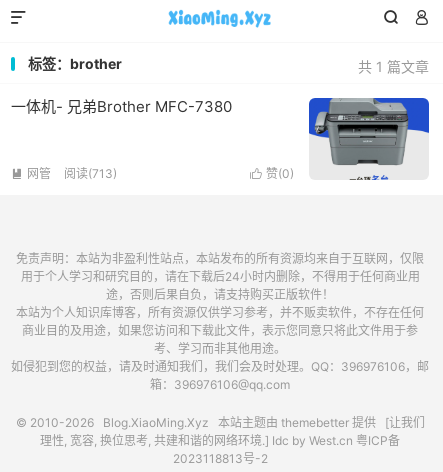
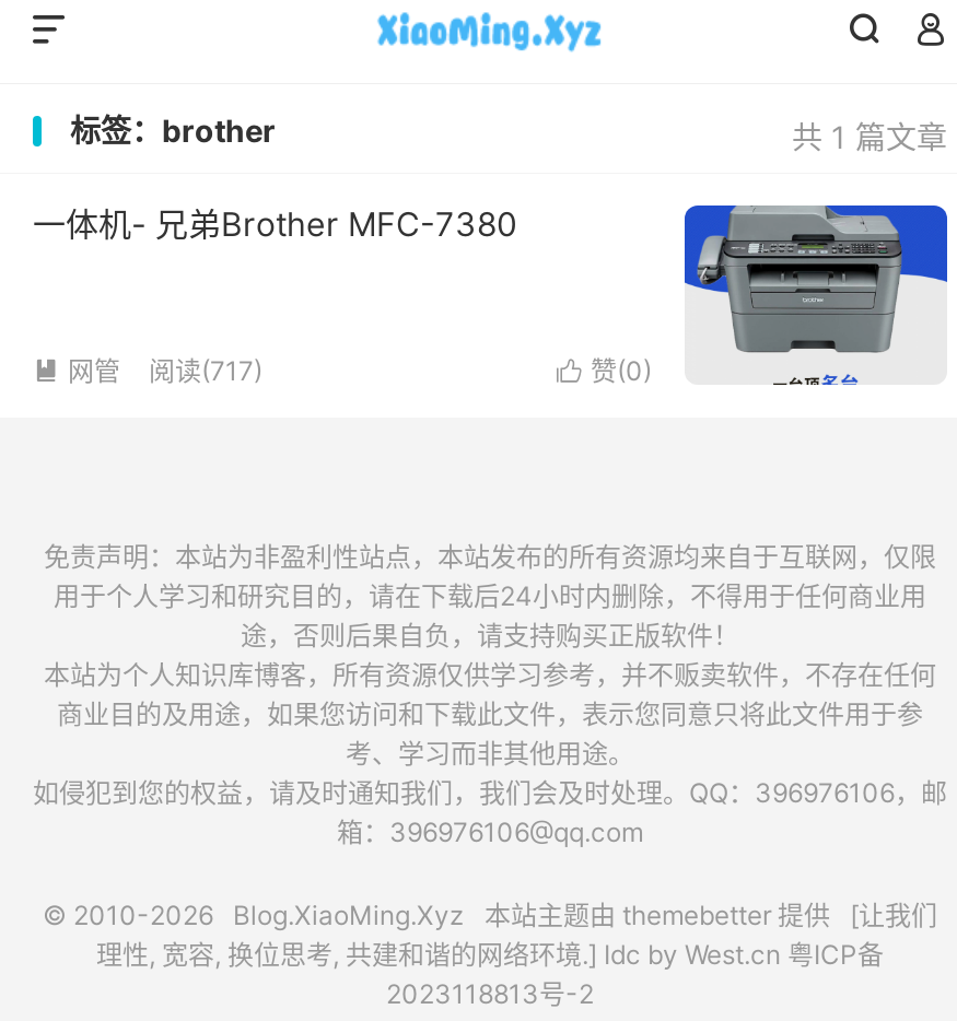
- 阅读(713)
+ 阅读(717)
